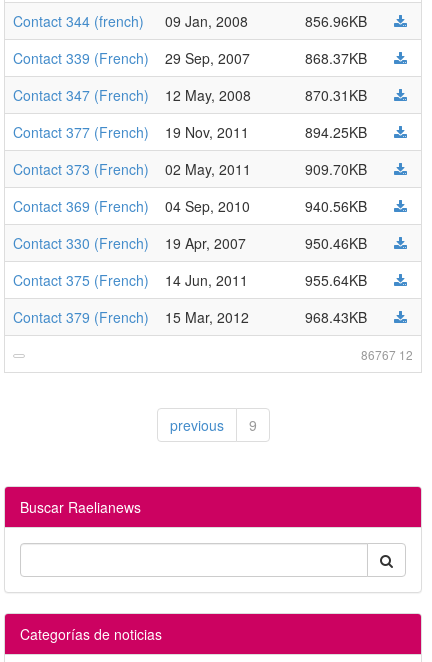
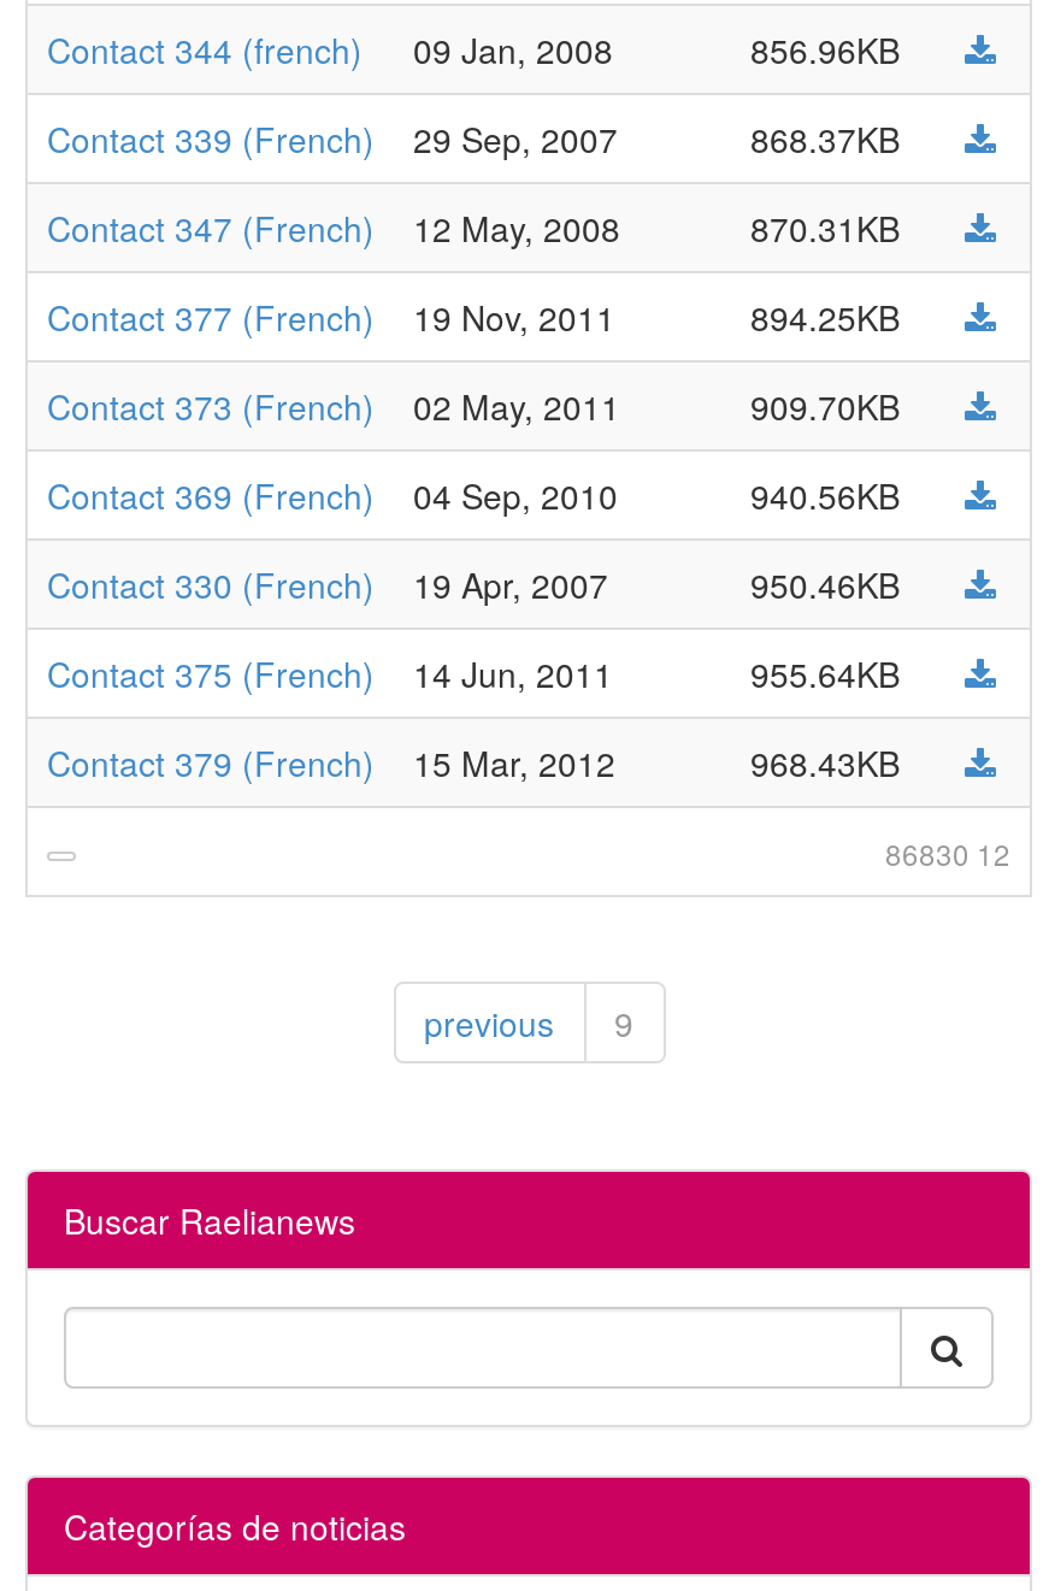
- 86767 12
+ 86830 12
